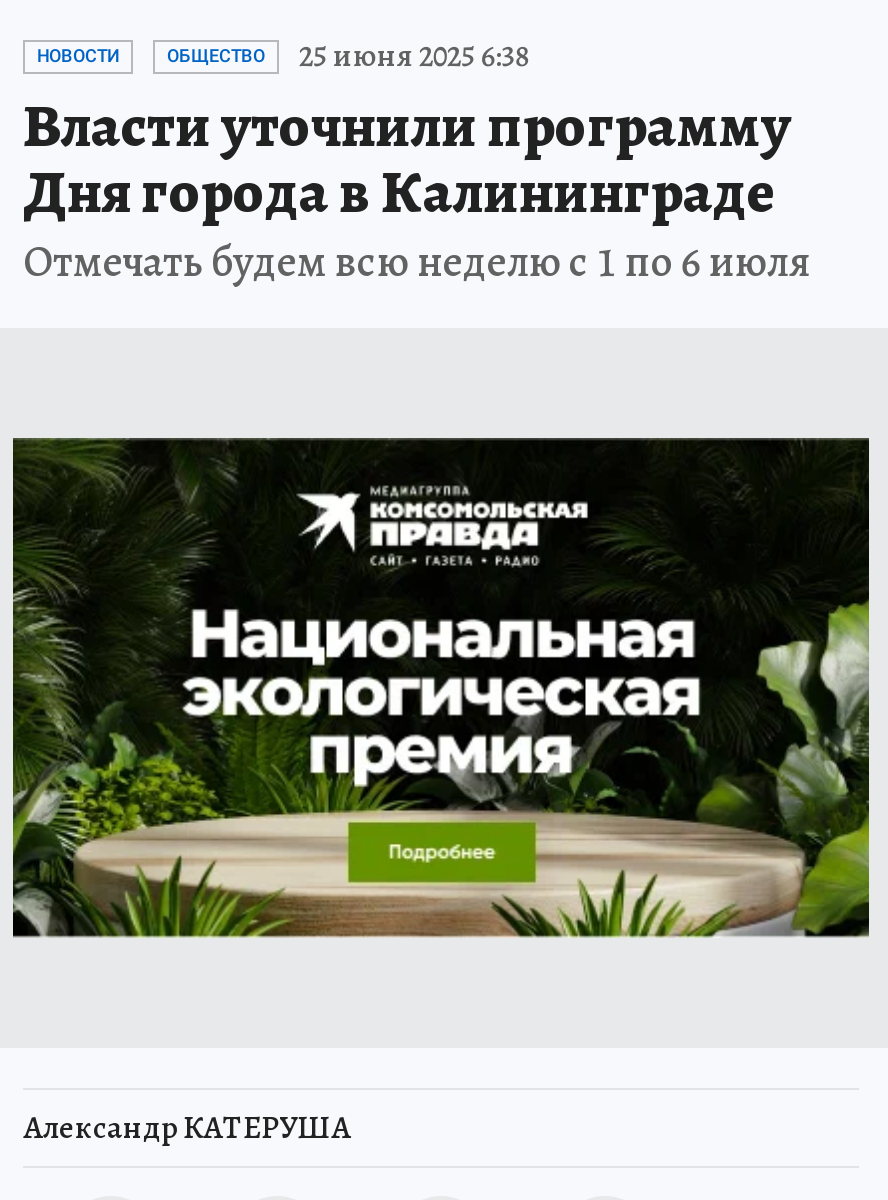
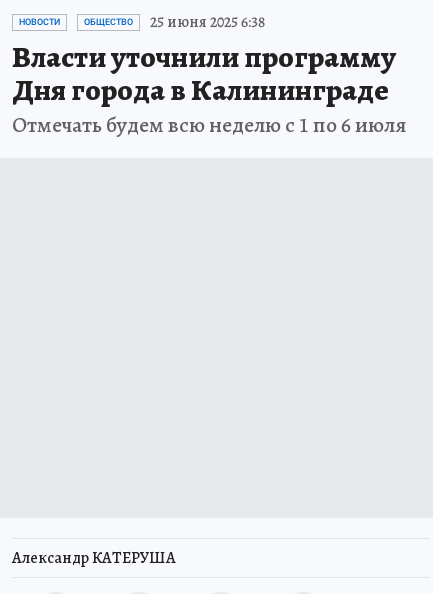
- [image]
